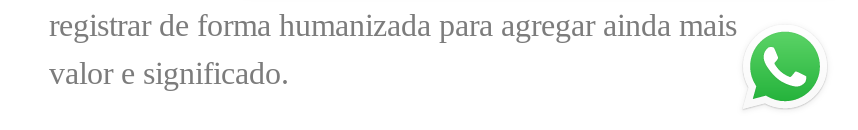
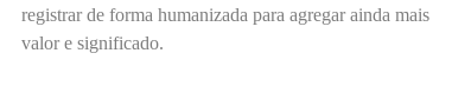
- [image]
